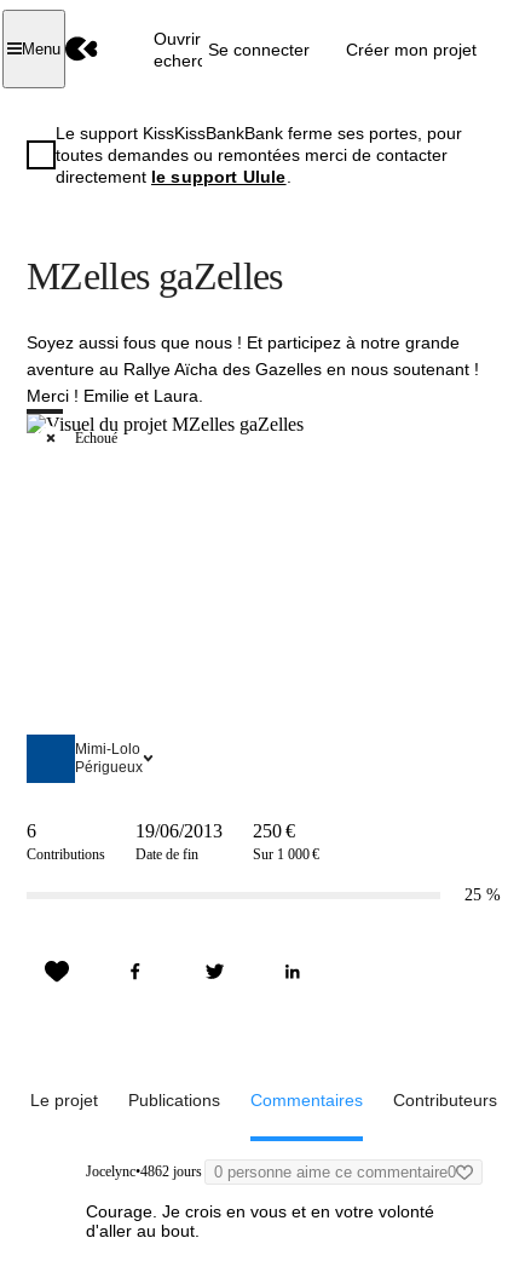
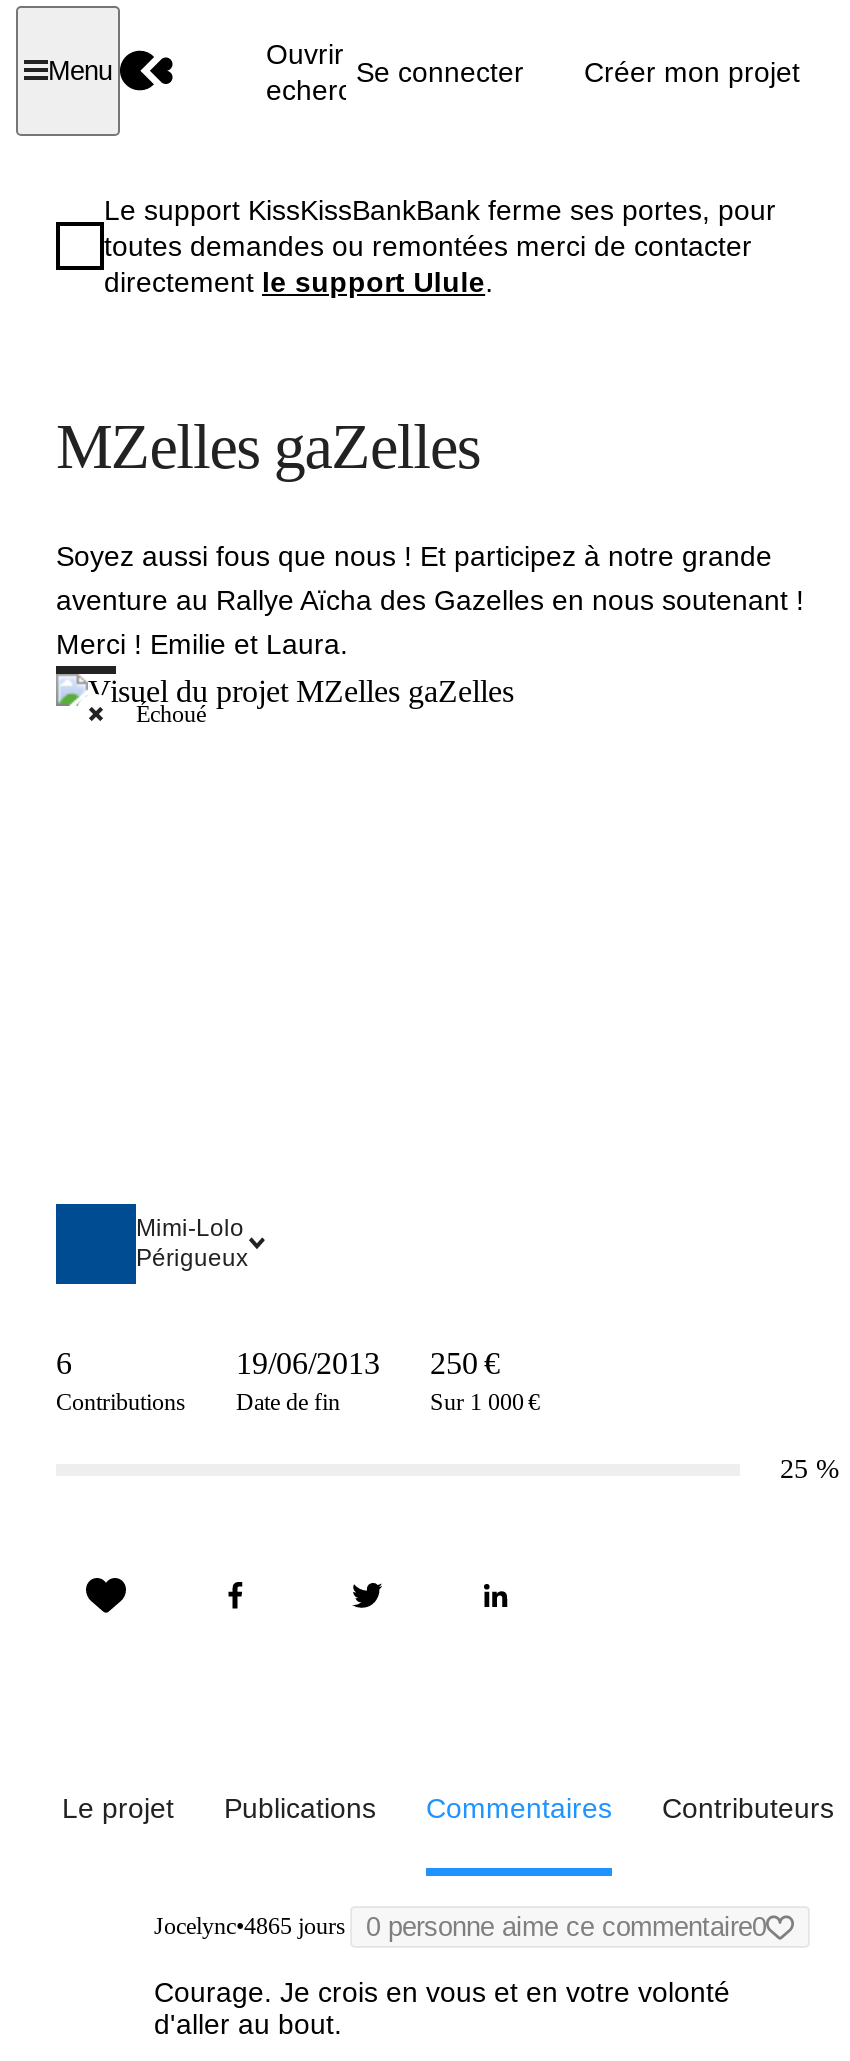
- Jocelync•4862 jours
+ Jocelync•4865 jours
